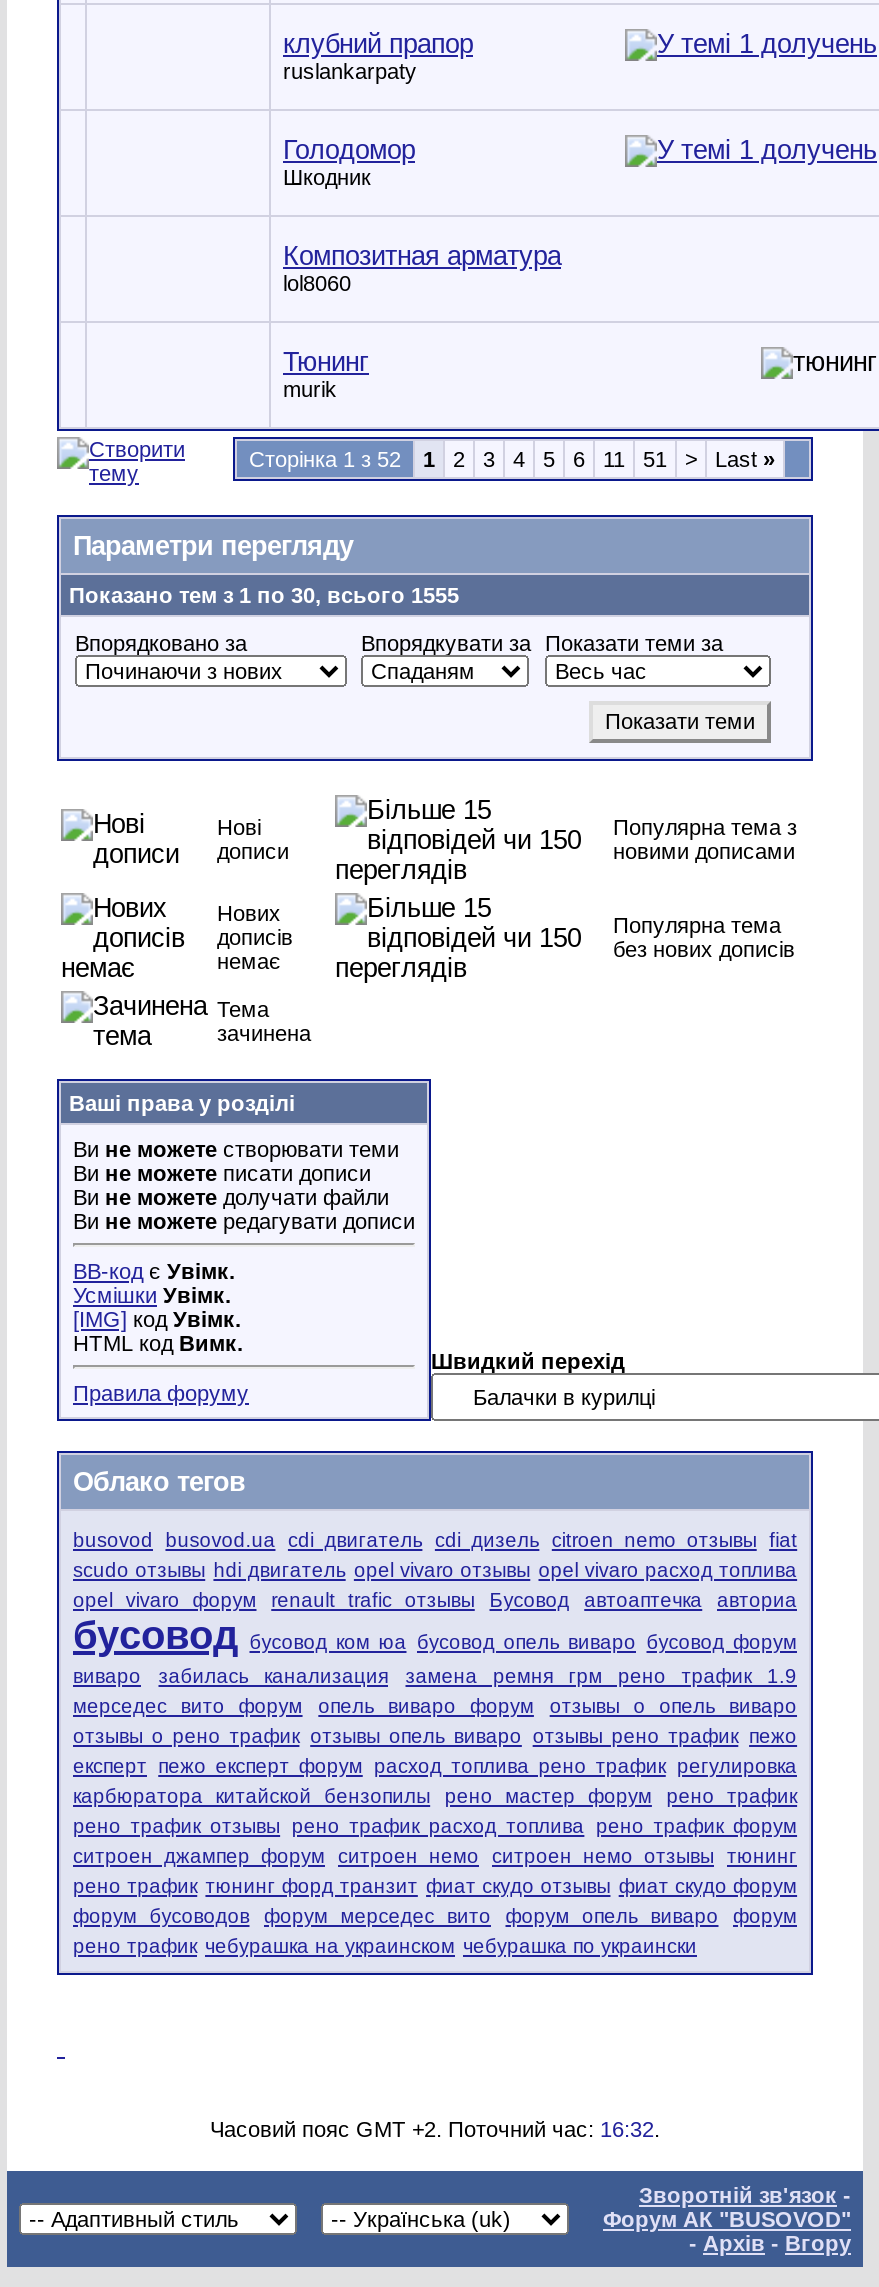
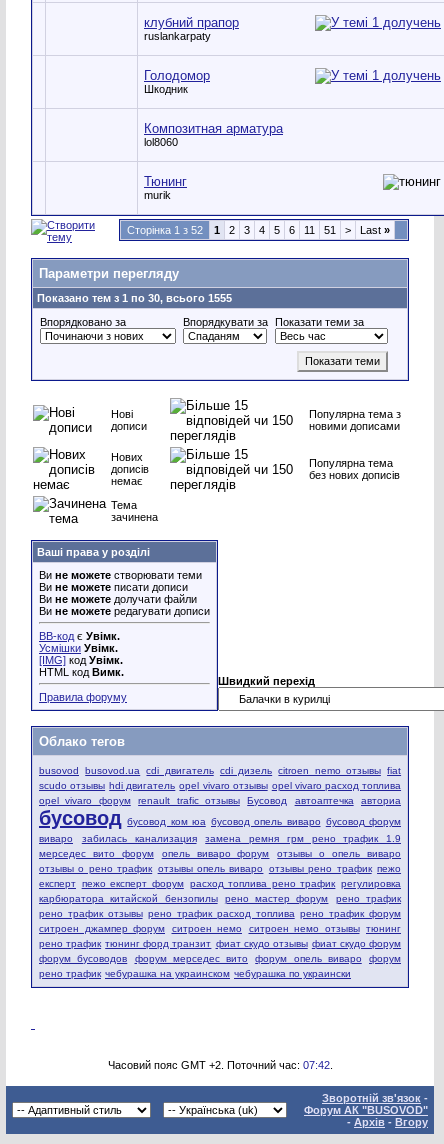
- Часовий пояс GMT +2. Поточний час: 16:32.
+ Часовий пояс GMT +2. Поточний час: 07:42.
